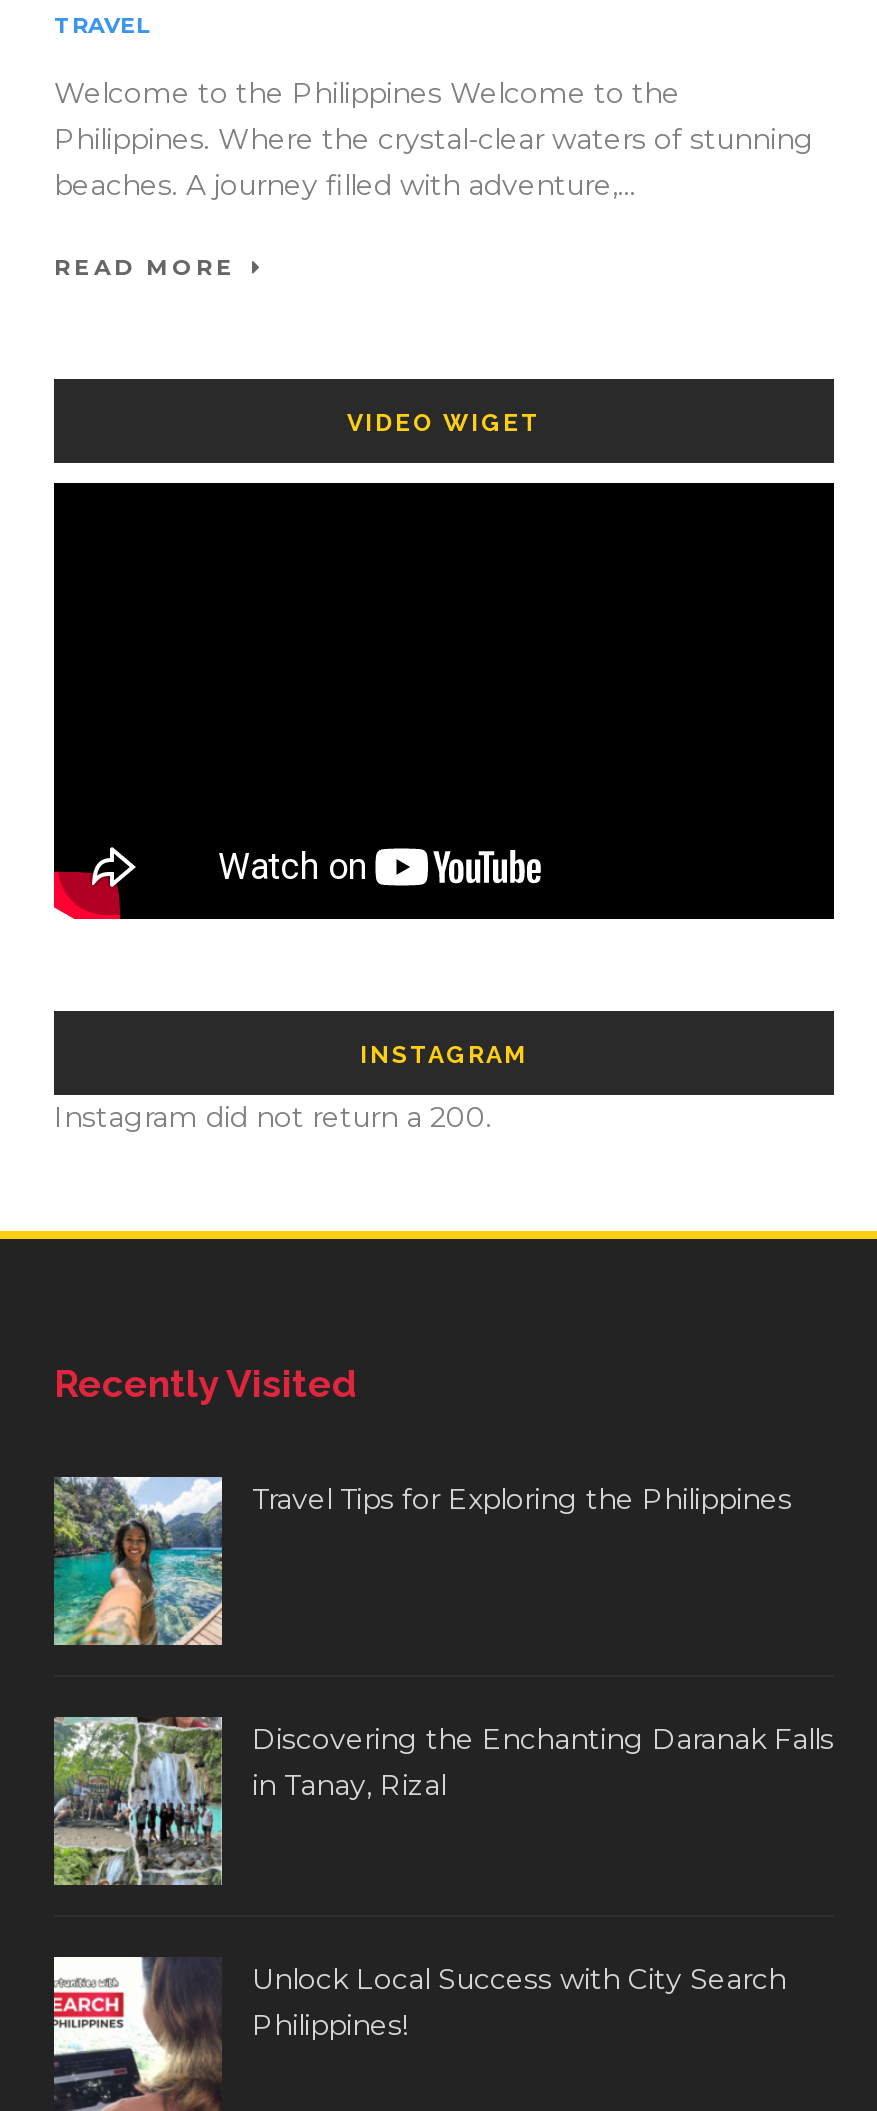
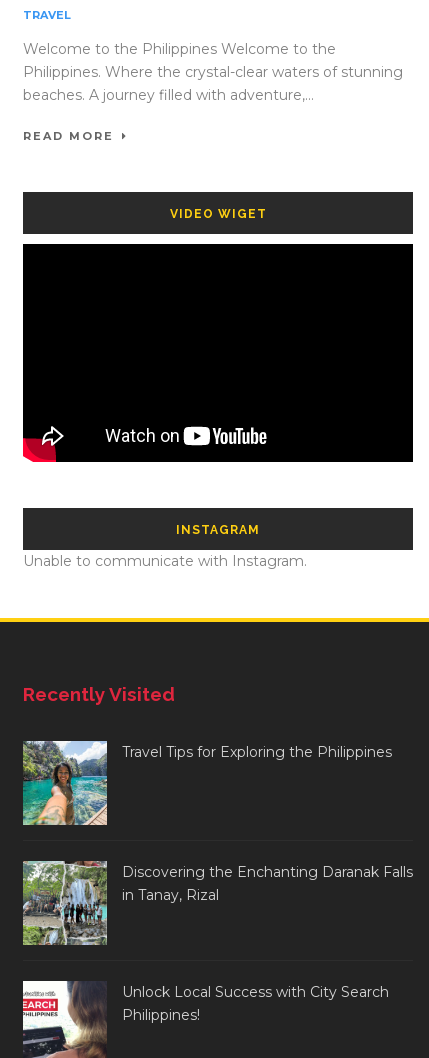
- Instagram did not return a 200.
+ Unable to communicate with Instagram.
